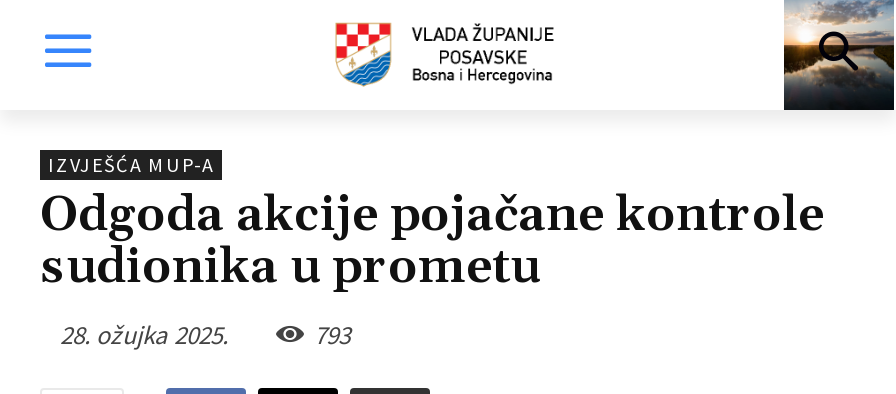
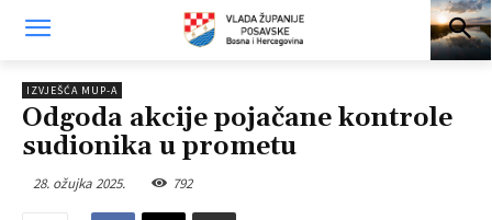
- 793
+ 792
